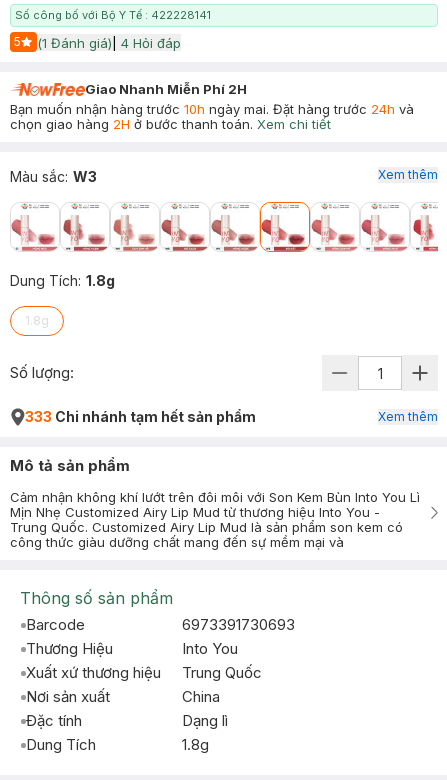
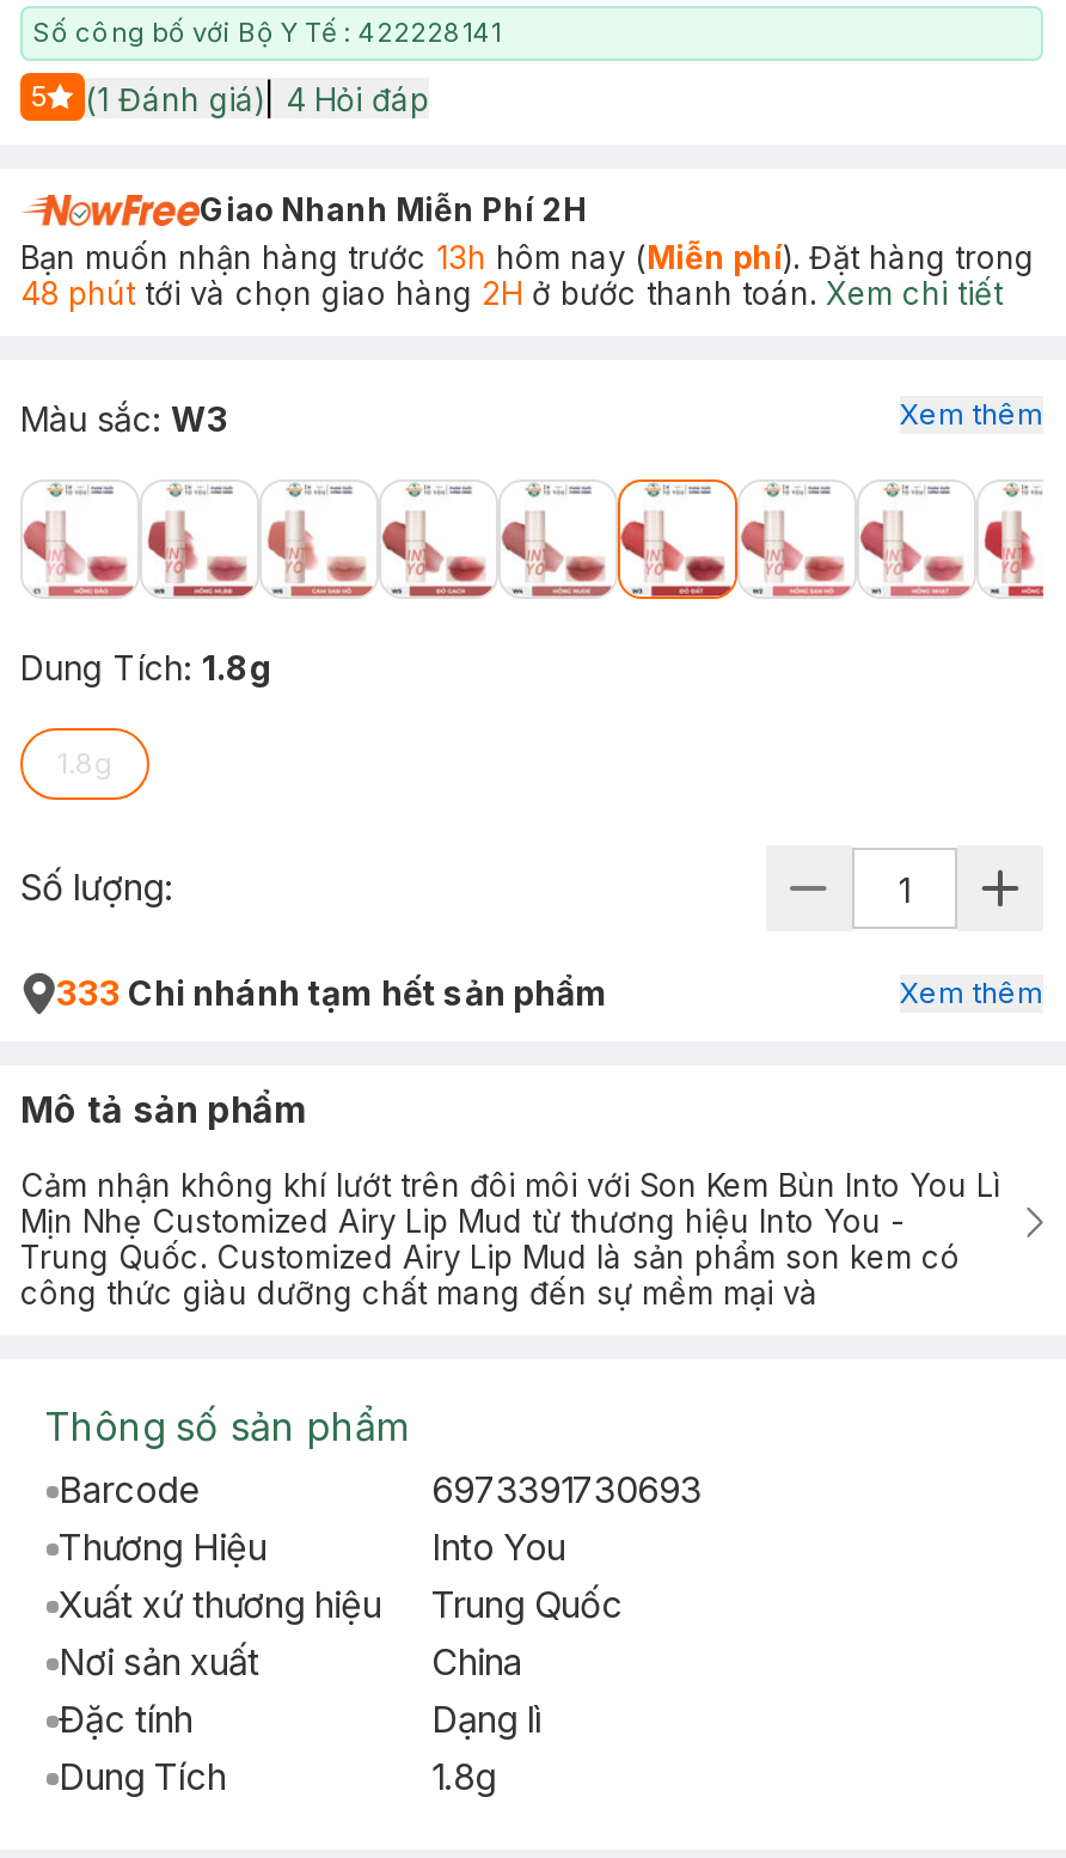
- Bạn muốn nhận hàng trước 10h ngày mai. Đặt hàng trước 24h và
- chọn giao hàng 2H ở bước thanh toán. Xem chi tiết
+ Bạn muốn nhận hàng trước 13h hôm nay (Miễn phí). Đặt hàng trong
+ 48 phút tới và chọn giao hàng 2H ở bước thanh toán. Xem chi tiết
